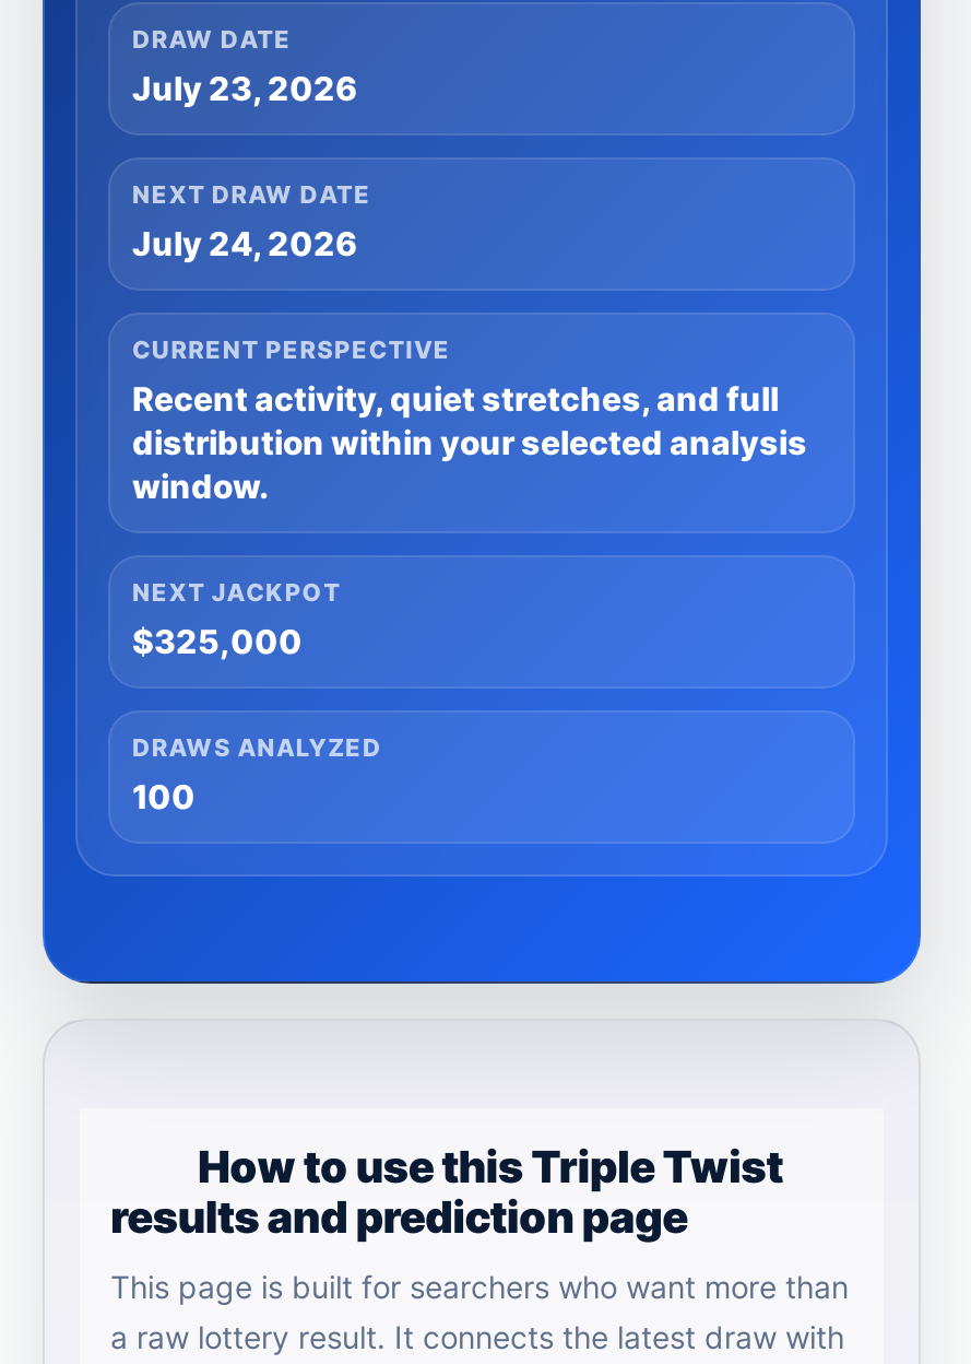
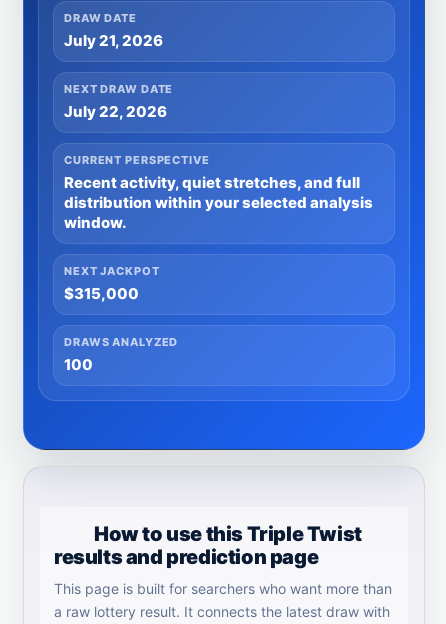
- July 23, 2026
+ July 21, 2026

- July 24, 2026
+ July 22, 2026

- $325,000
+ $315,000
